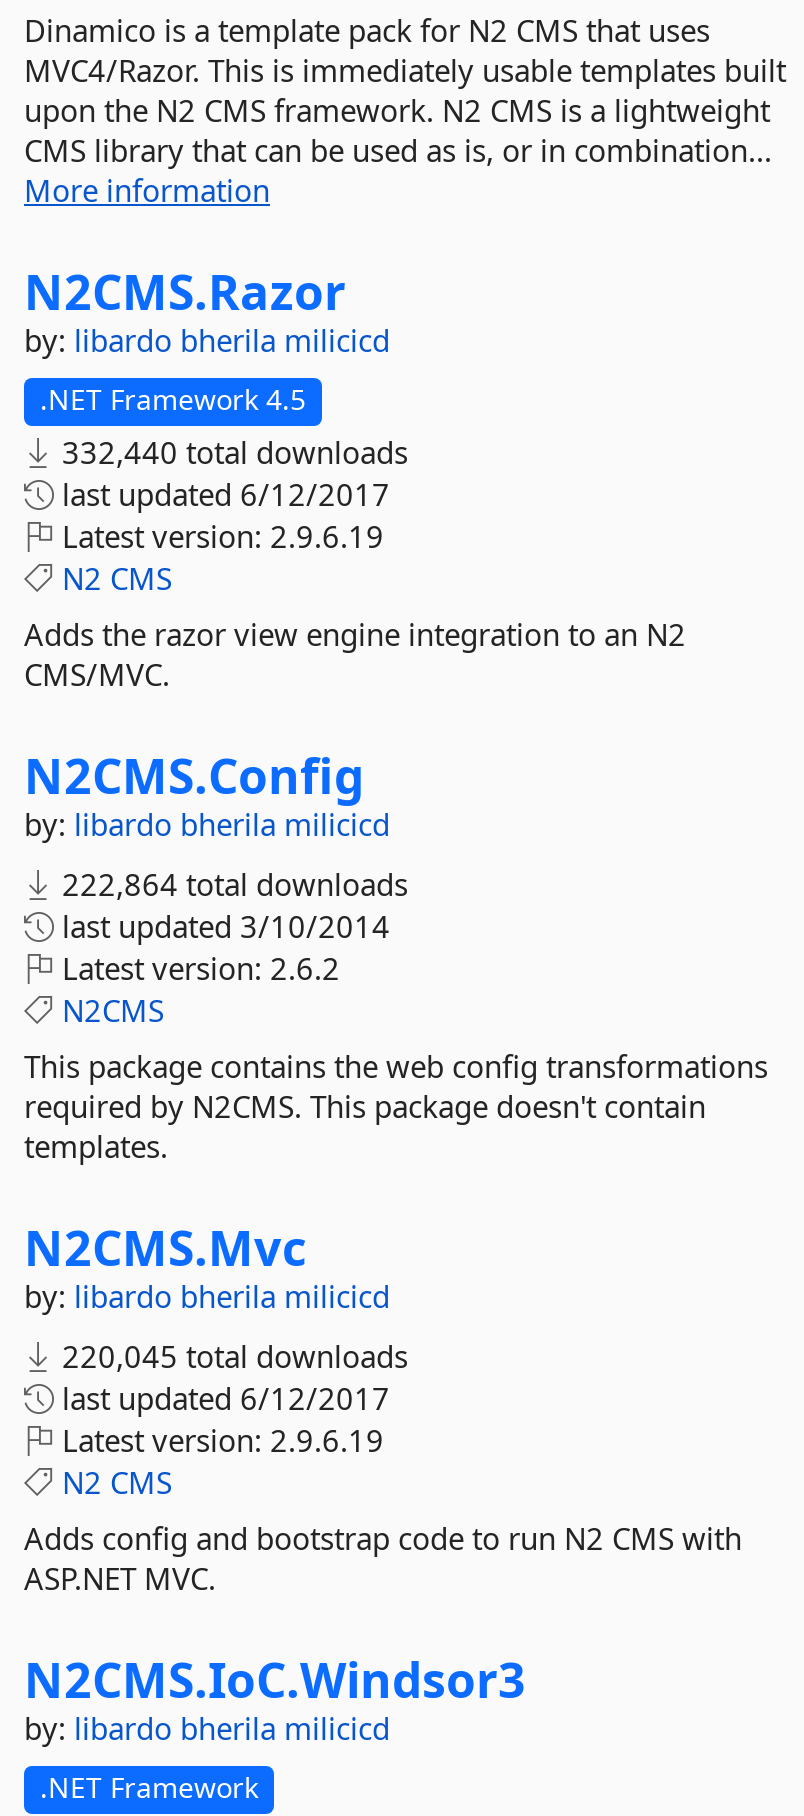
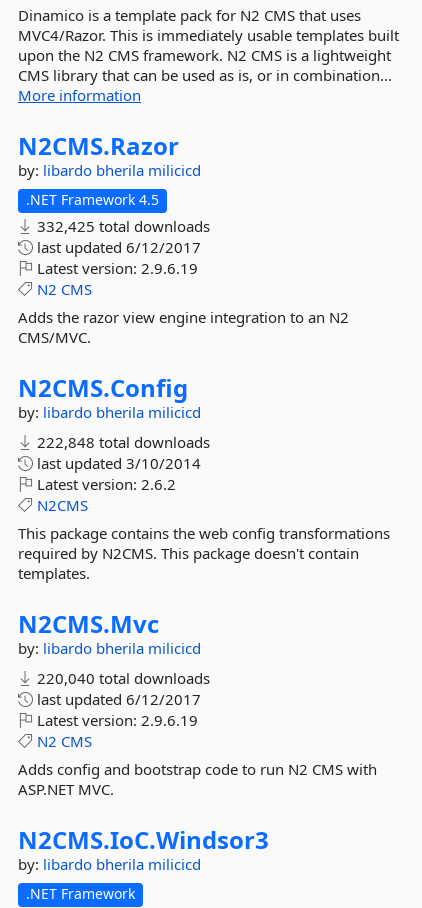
- 332,440 total downloads
+ 332,425 total downloads

- 222,864 total downloads
+ 222,848 total downloads

- 220,045 total downloads
+ 220,040 total downloads
